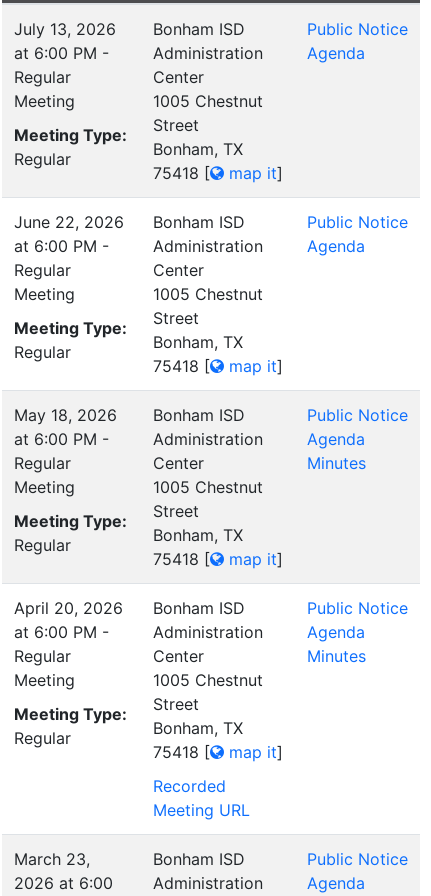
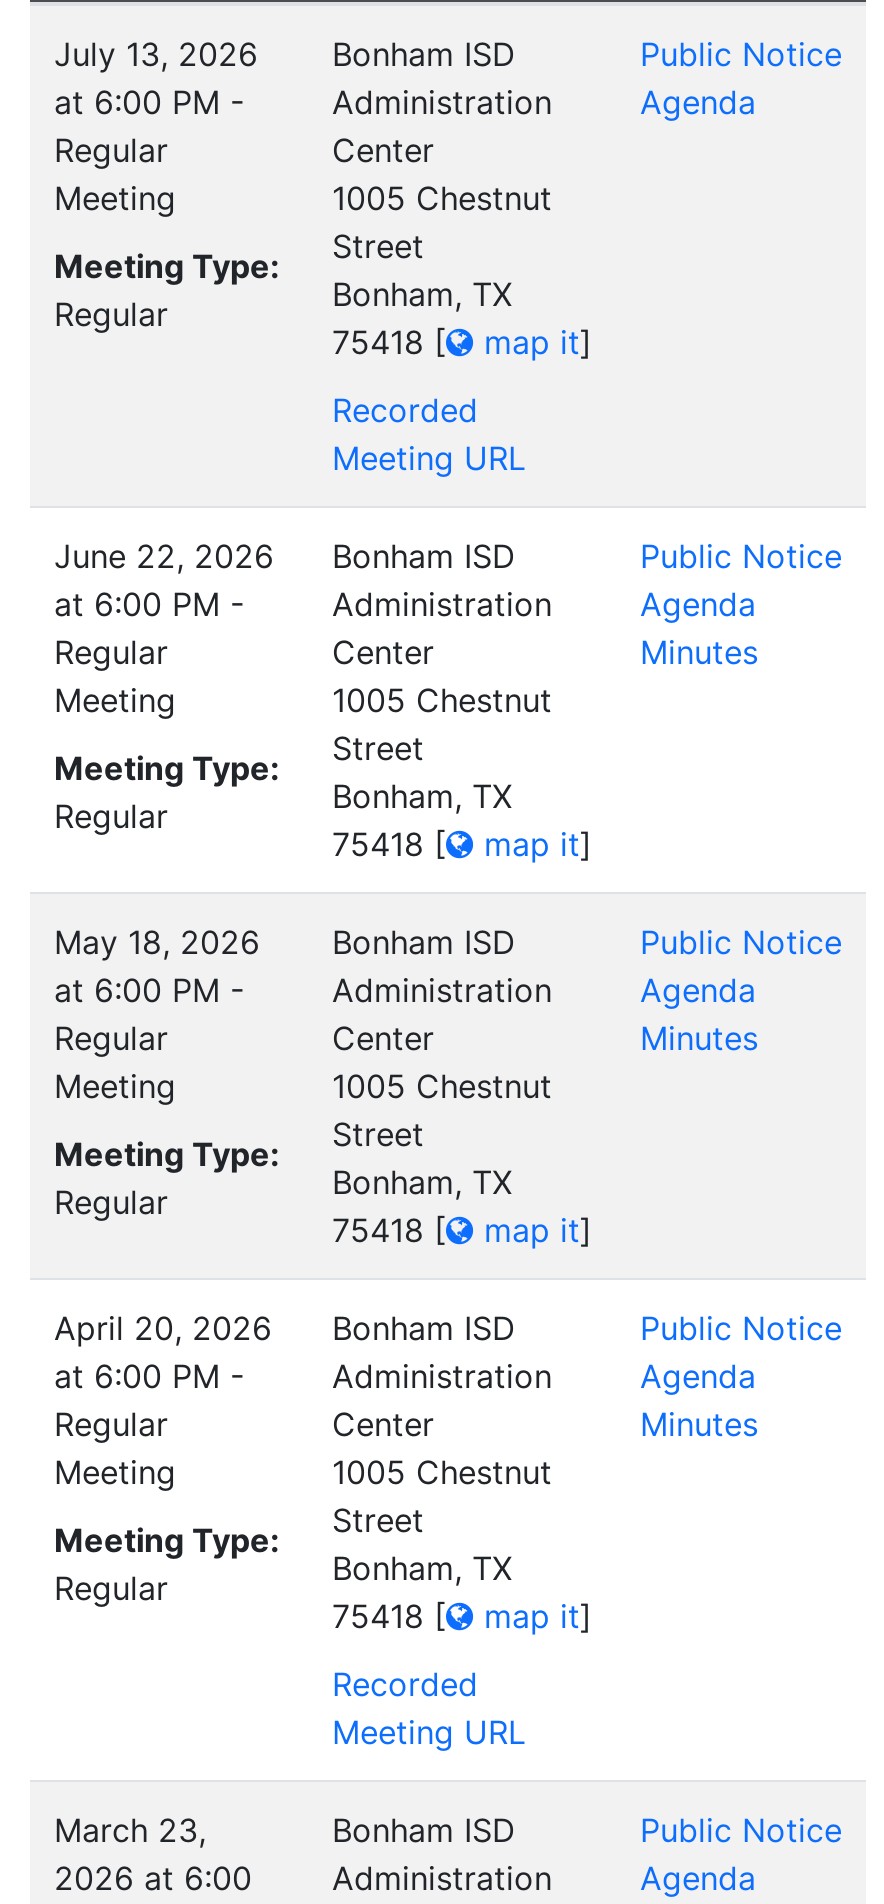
+ Recorded
+ Meeting URL

+ Minutes
